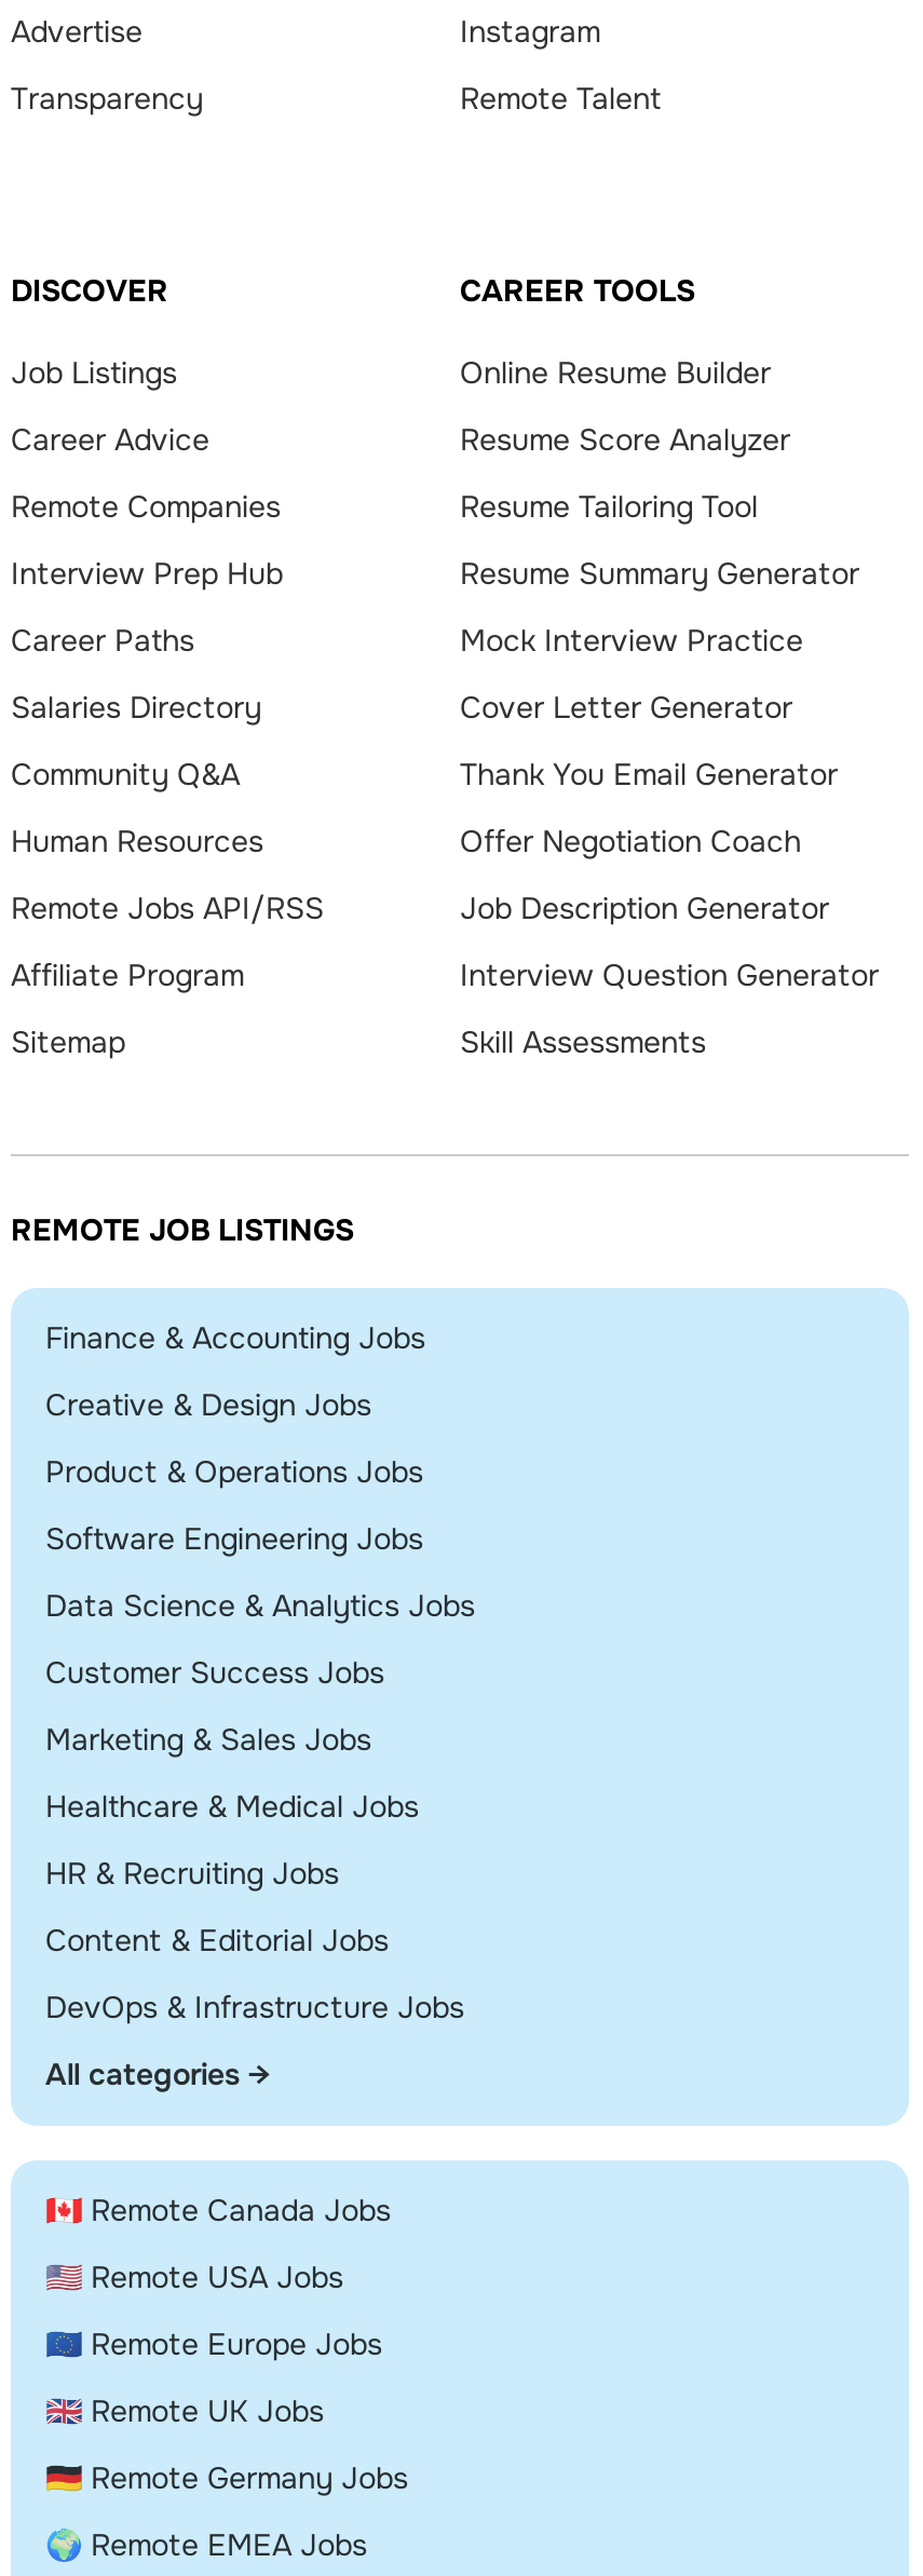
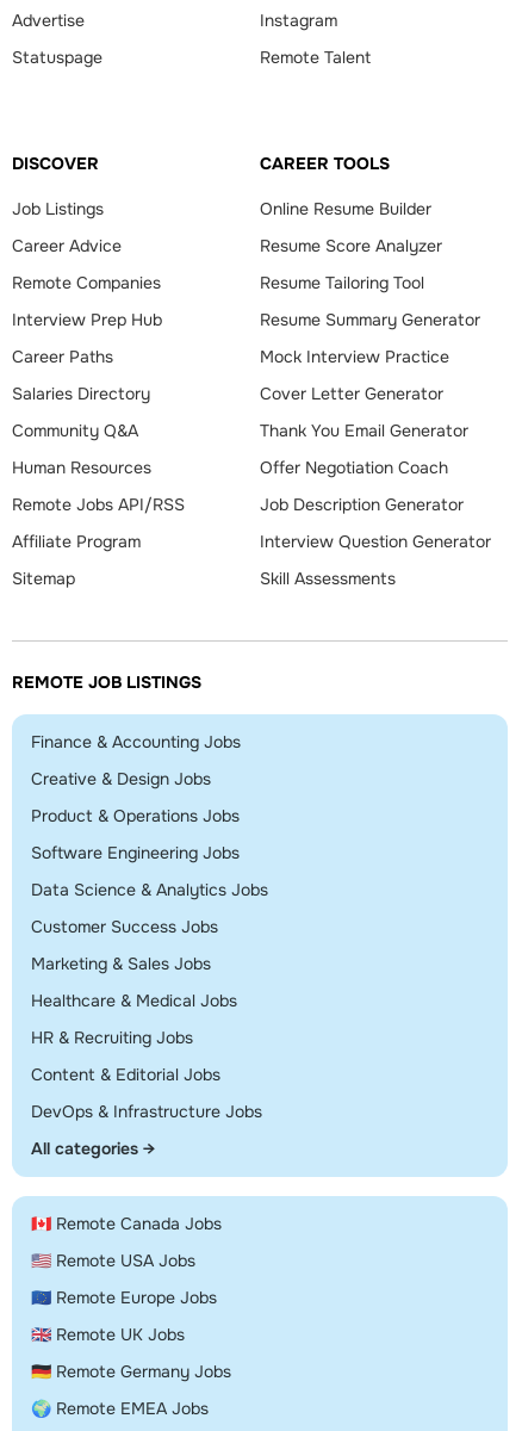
- Transparency
+ Statuspage
